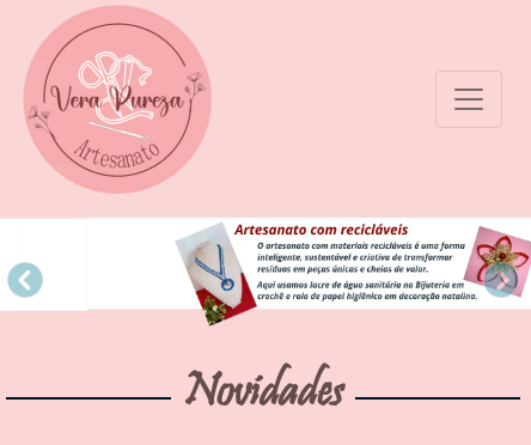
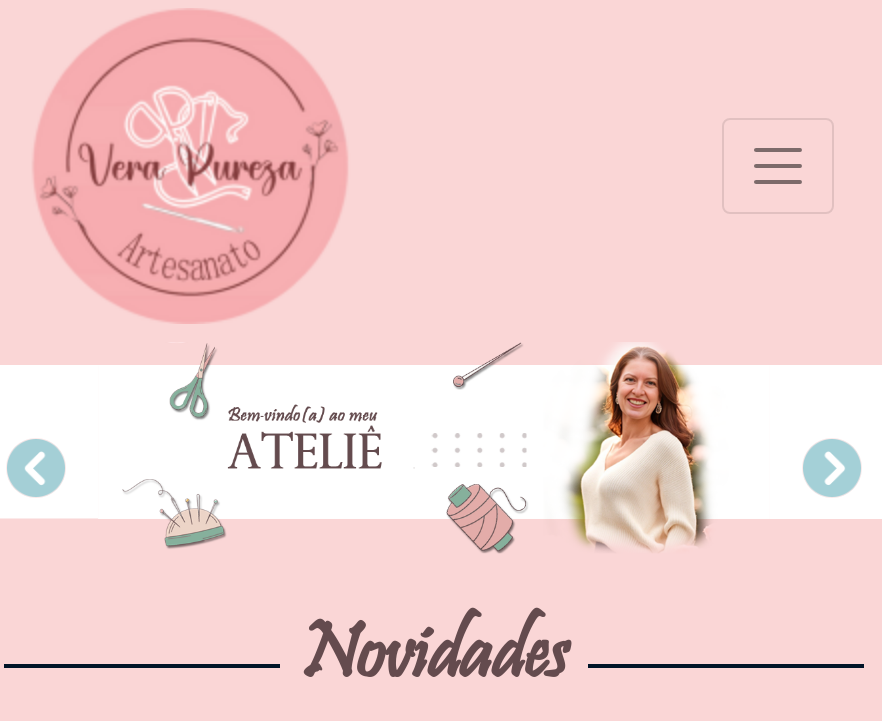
- [image]
+ [image]
